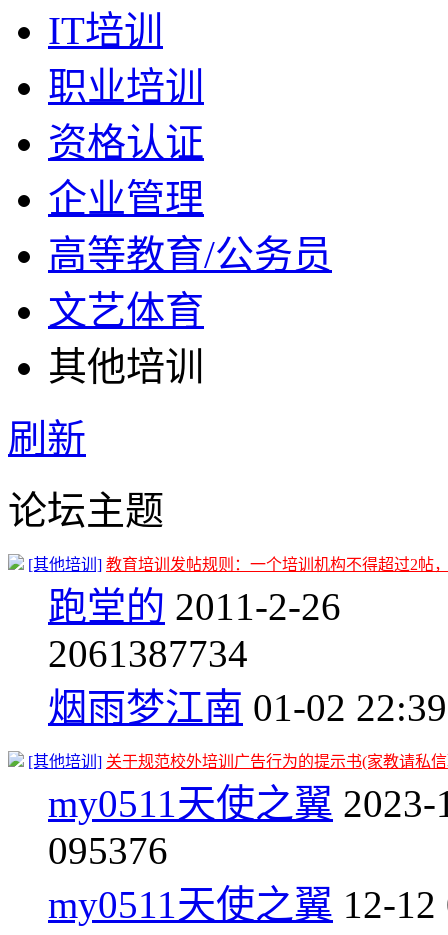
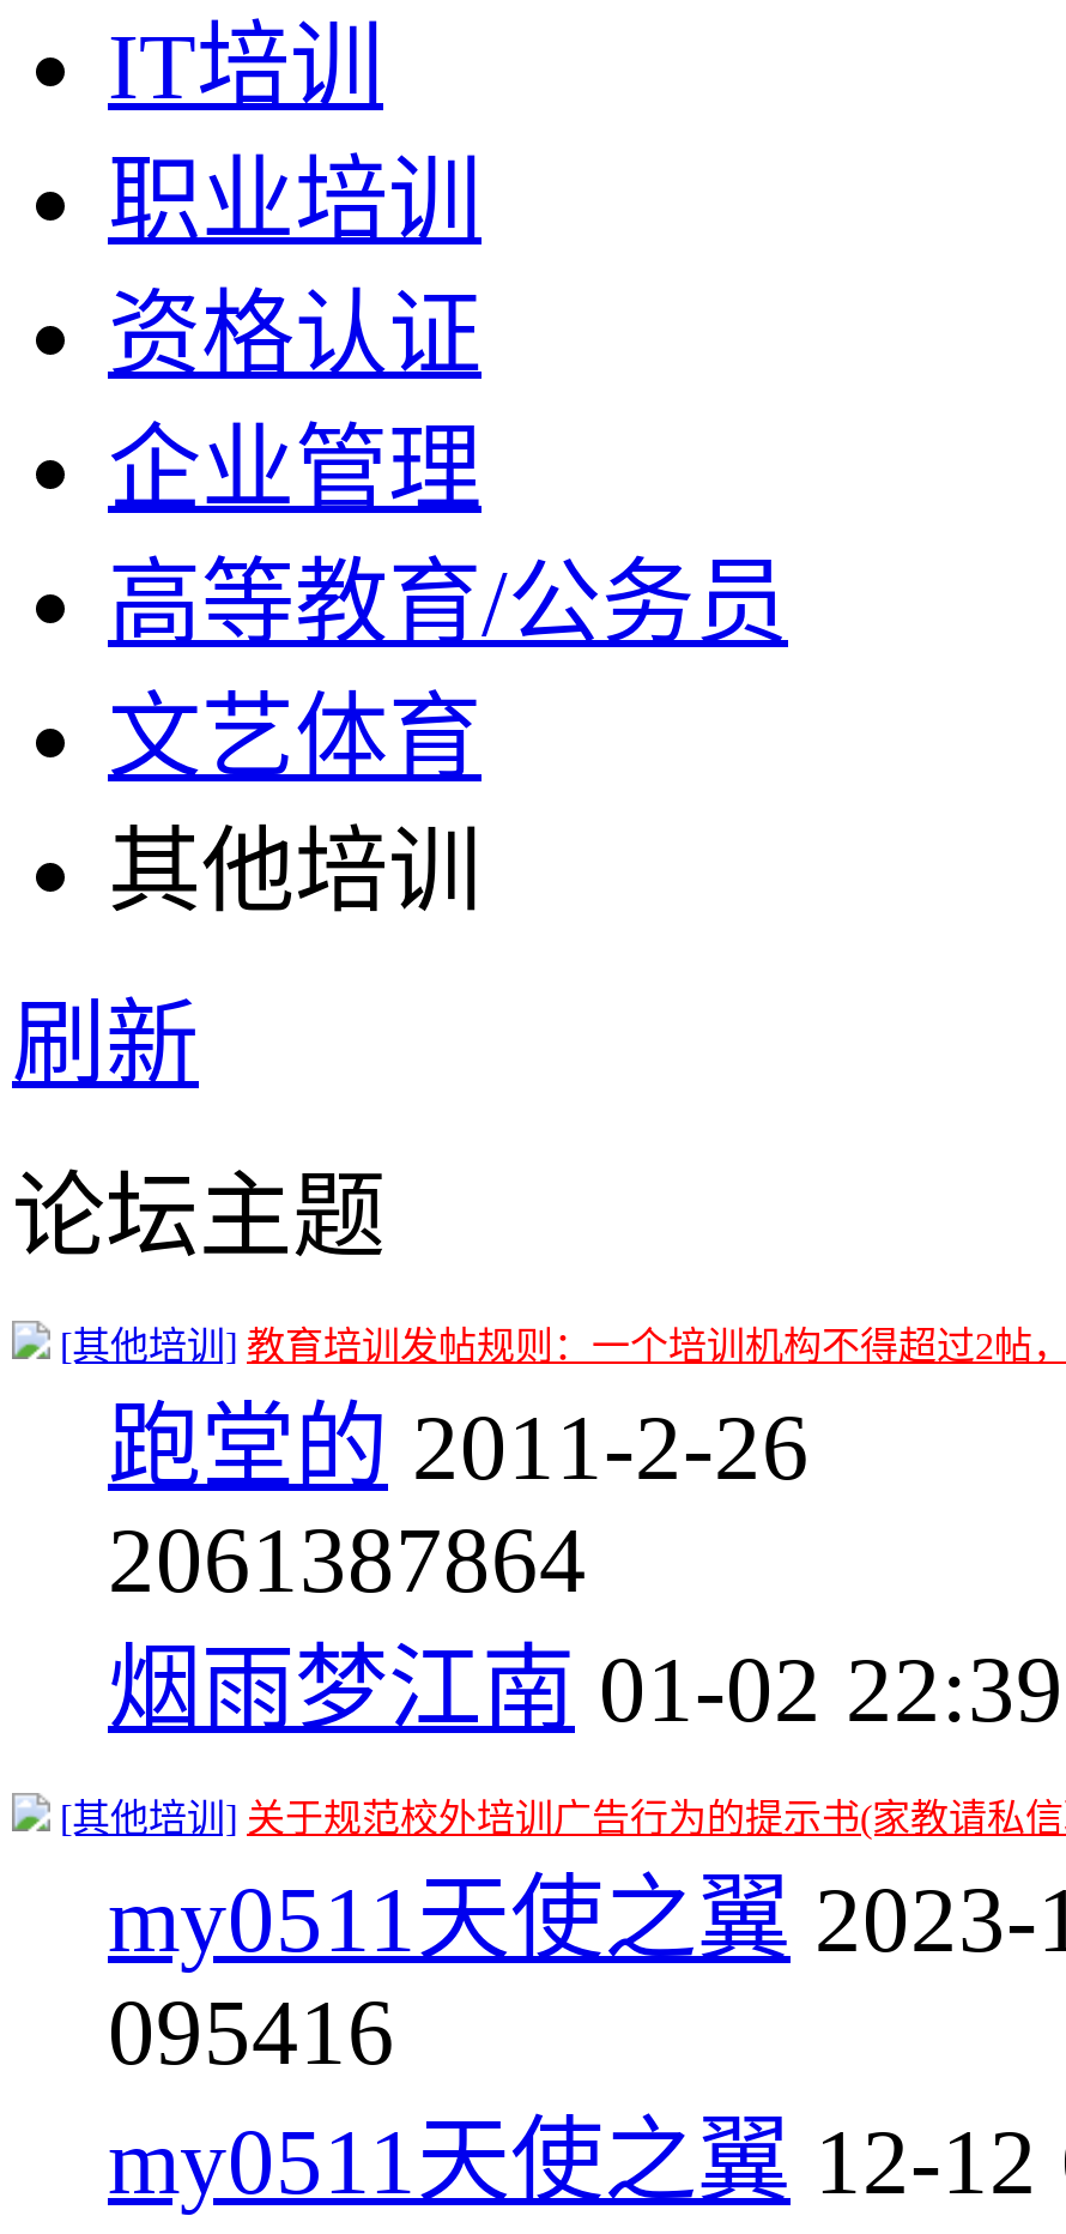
- 2061387734
+ 2061387864

- 095376
+ 095416
